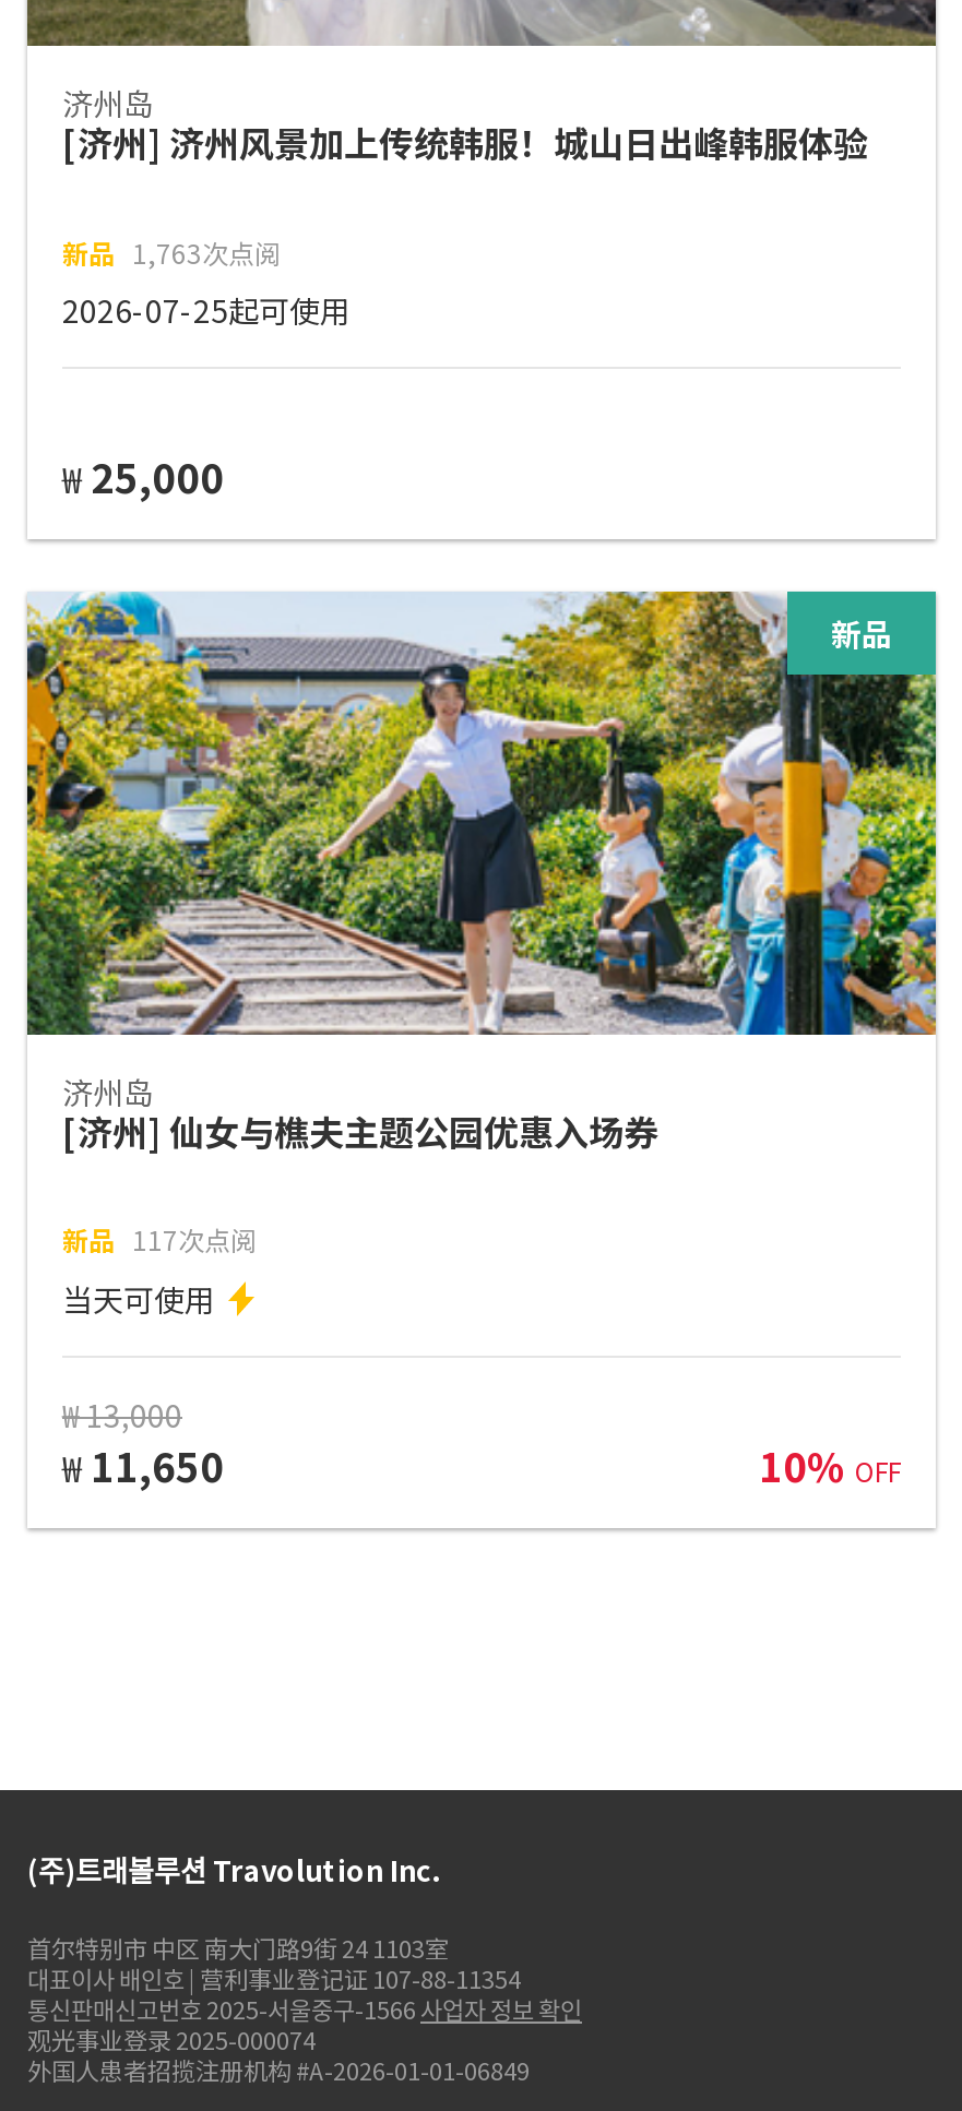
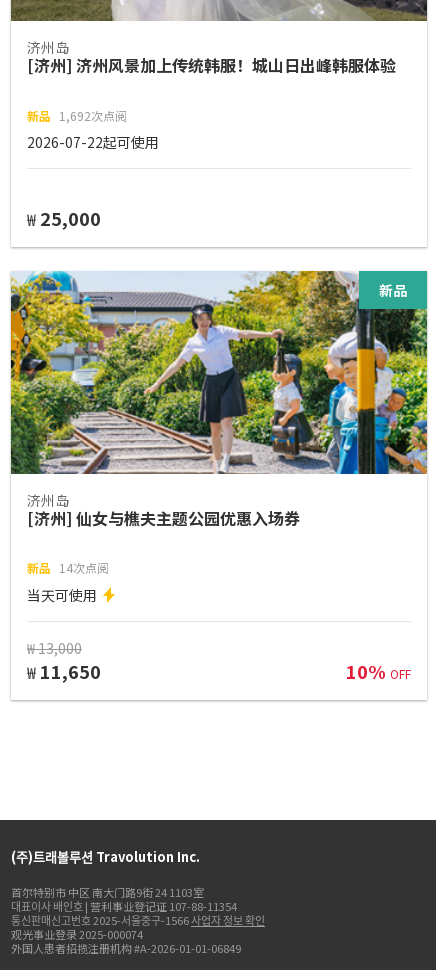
- 新品 1,763次点阅
+ 新品 1,692次点阅

- 2026-07-25起可使用
+ 2026-07-22起可使用

- 新品 117次点阅
+ 新品 14次点阅
